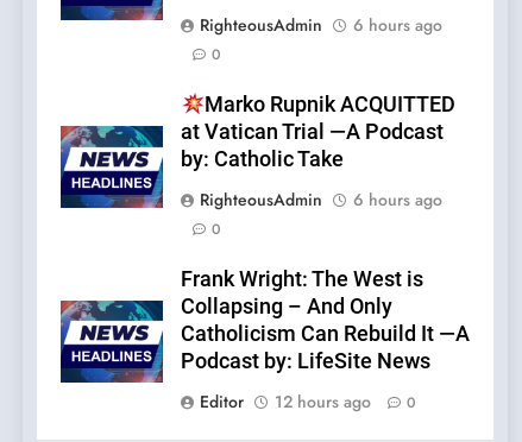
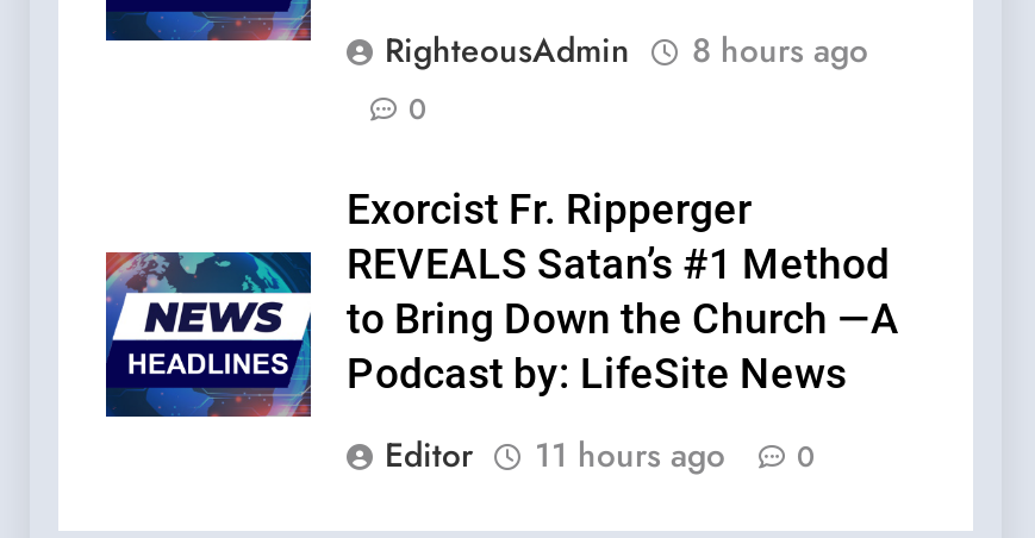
- RighteousAdmin 6 hours ago
+ RighteousAdmin 8 hours ago

- Marko Rupnik ACQUITTED
- at Vatican Trial —A Podcast
- by: Catholic Take
- RighteousAdmin
- 6 hours ago
- 0
- Frank Wright: The West is
- Collapsing – And Only
- Catholicism Can Rebuild It —A
+ Exorcist Fr. Ripperger
+ REVEALS Satan’s #1 Method
+ to Bring Down the Church —A

- Editor 12 hours ago 0
+ Editor 11 hours ago 0
